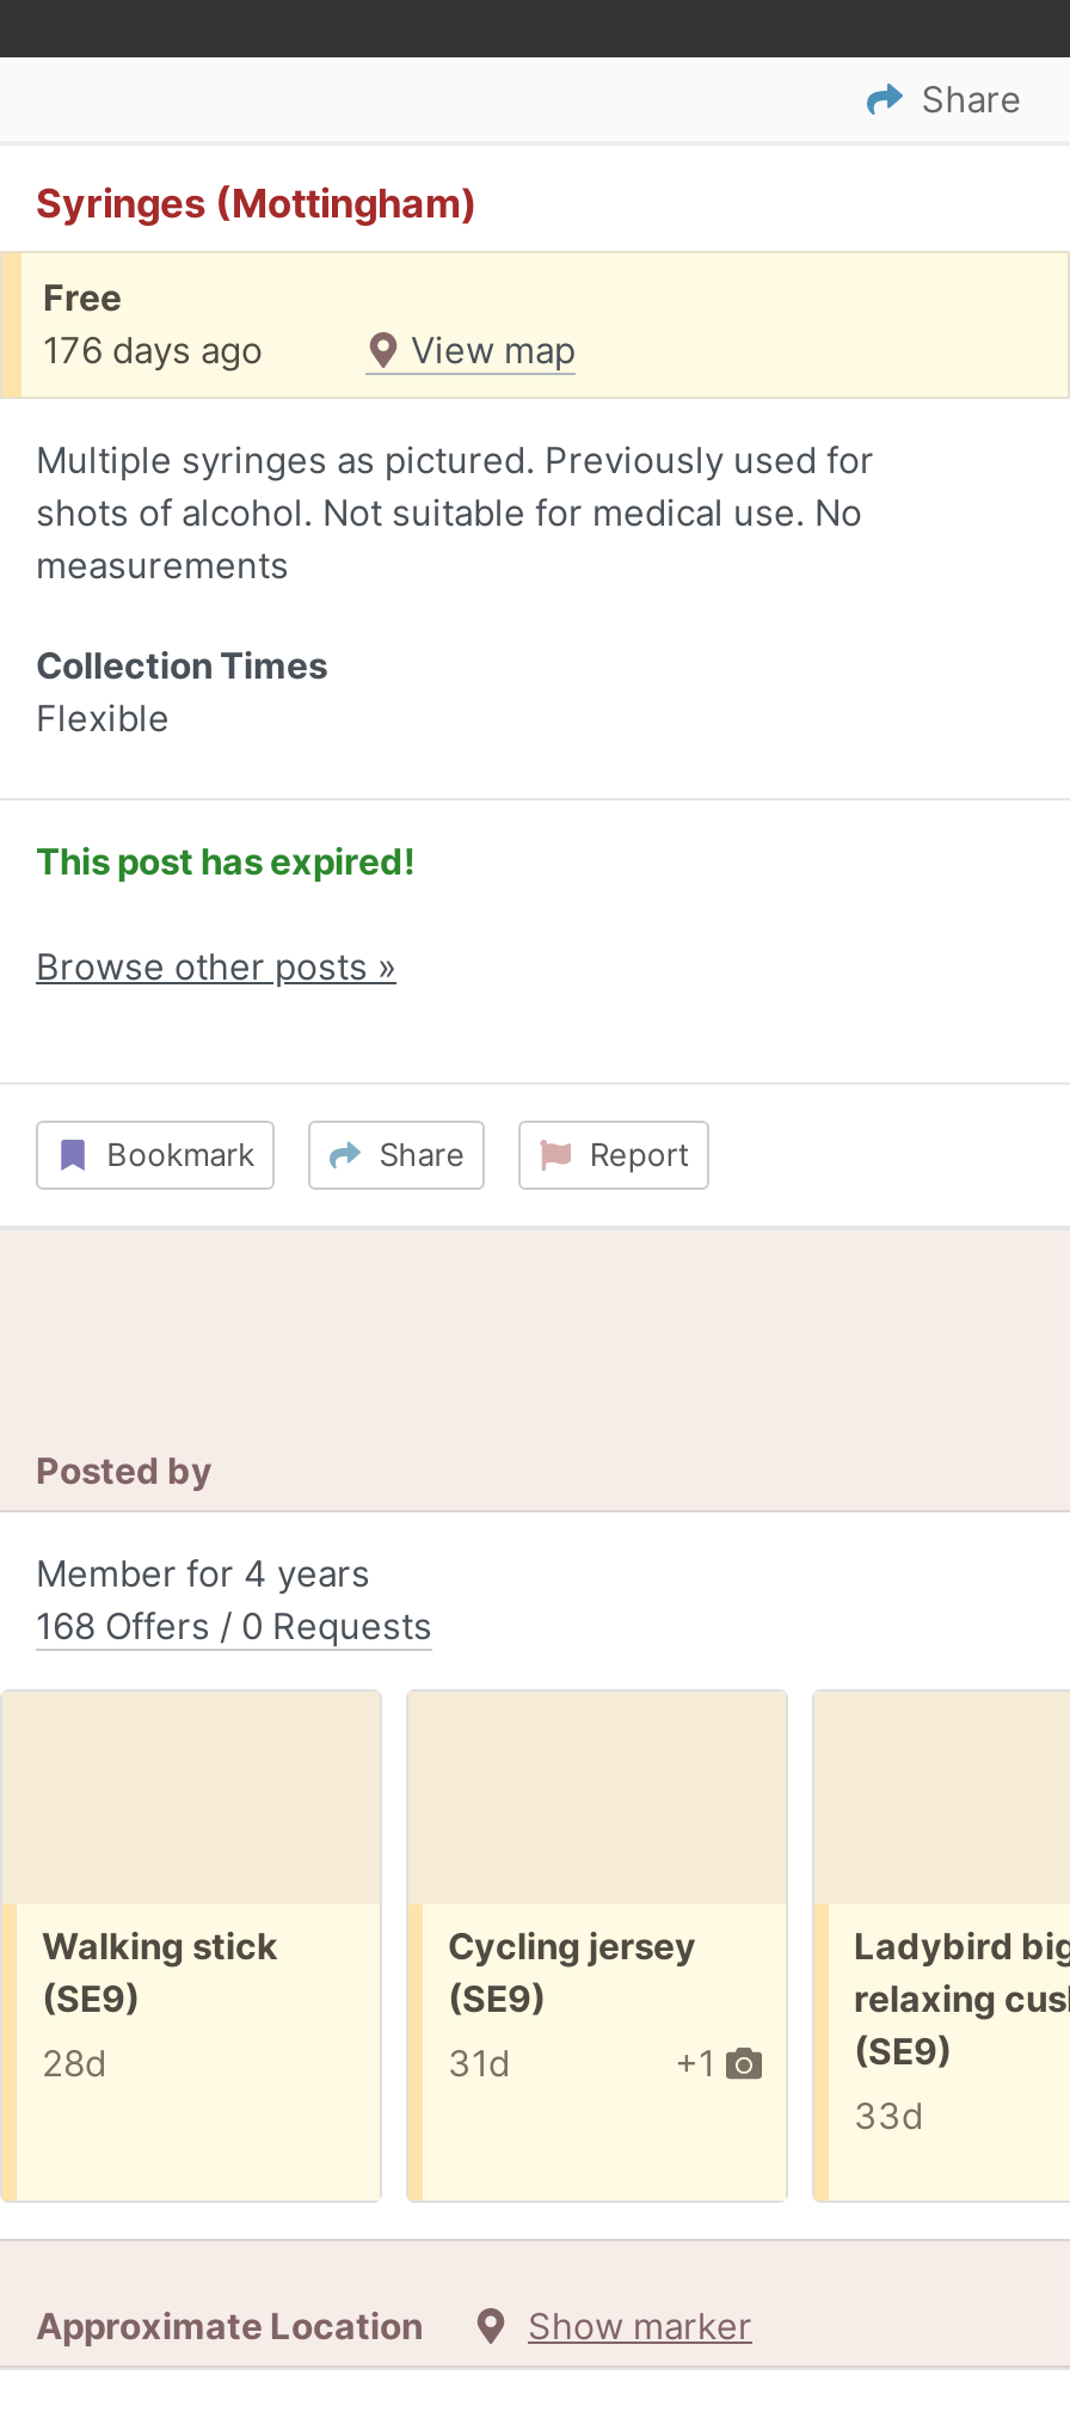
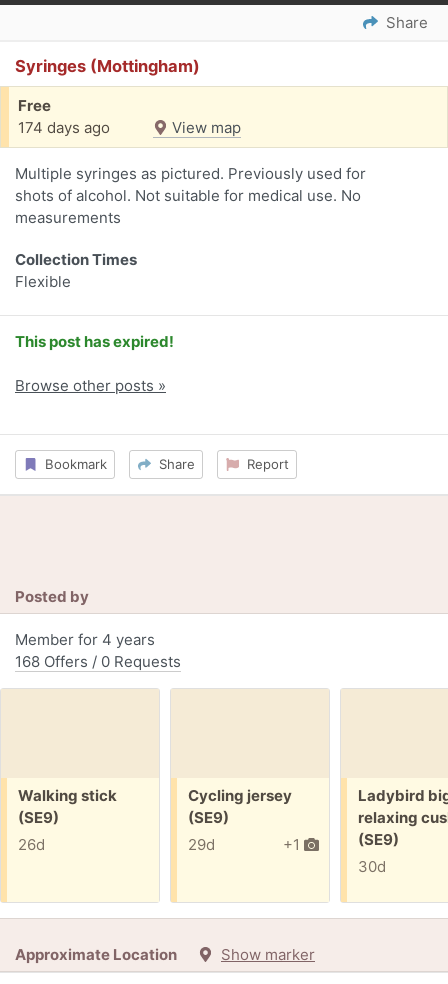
- 176 days ago
+ 174 days ago

- 28d
+ 26d

- 31d
+ 29d

- 33d
+ 30d
